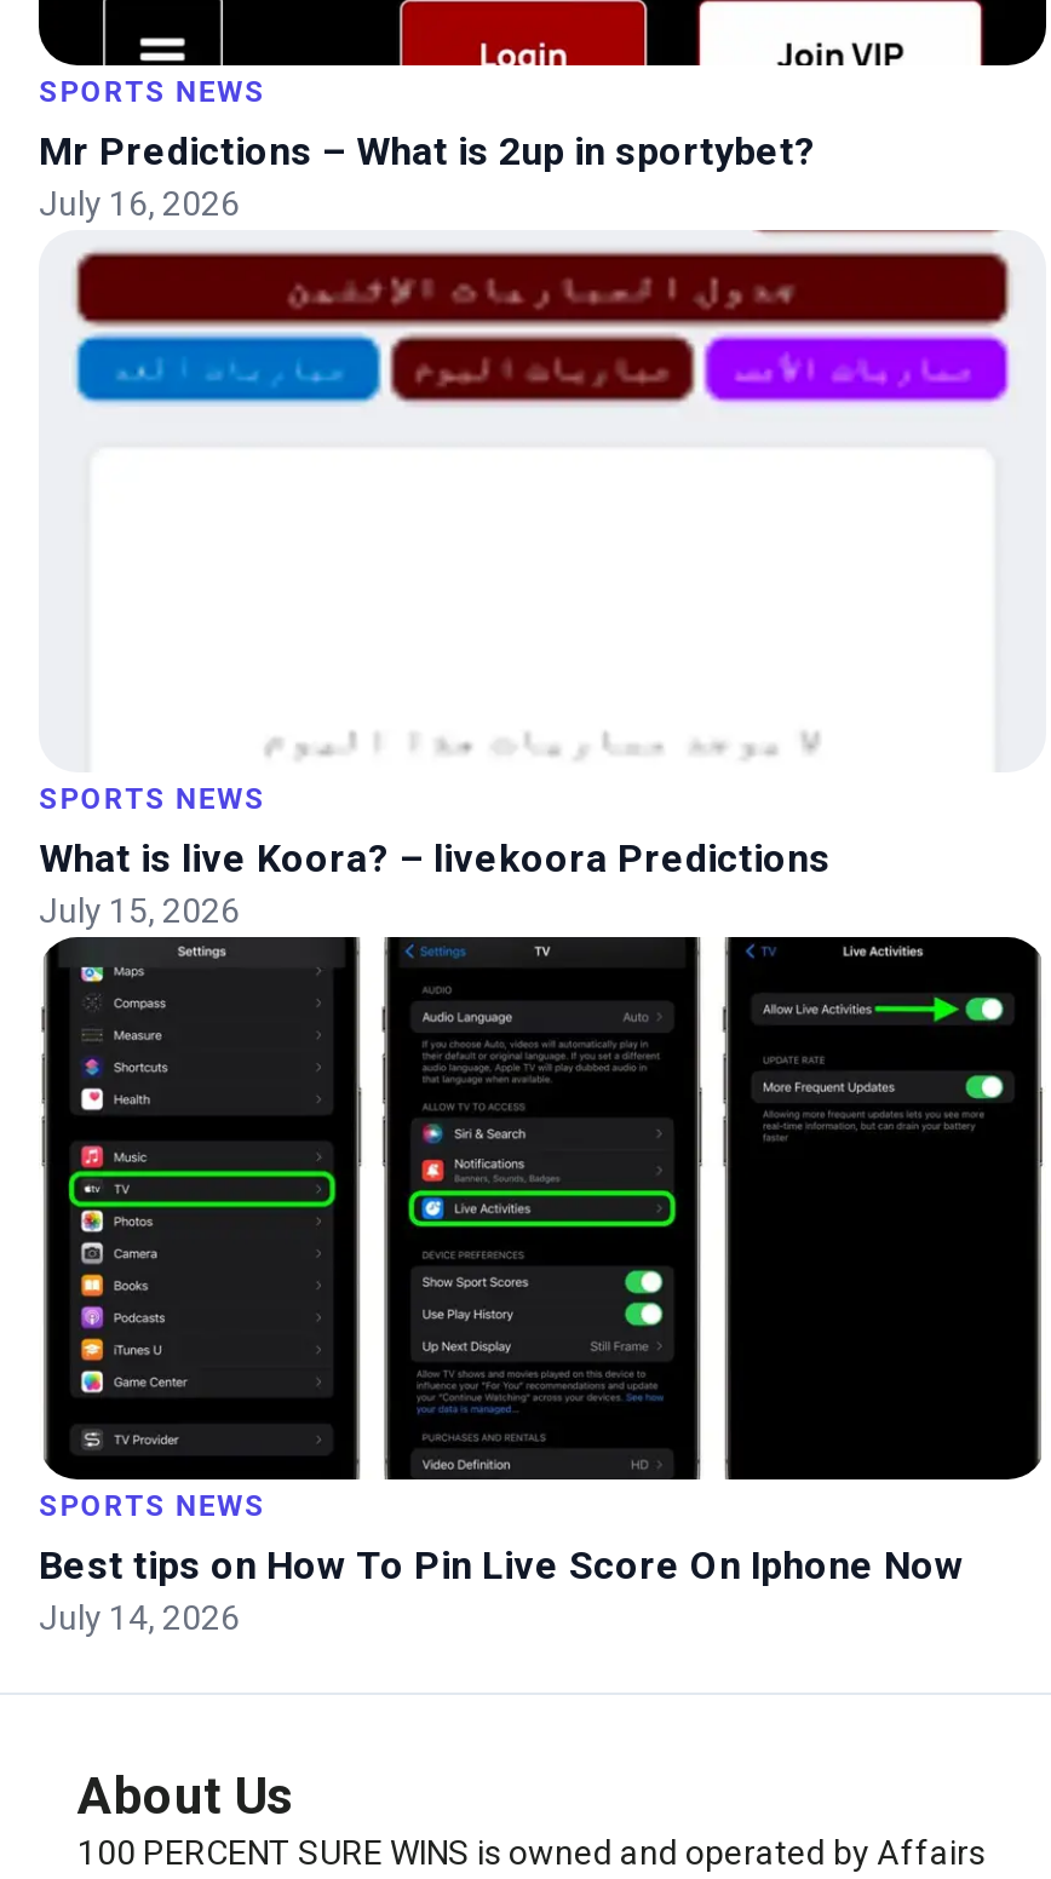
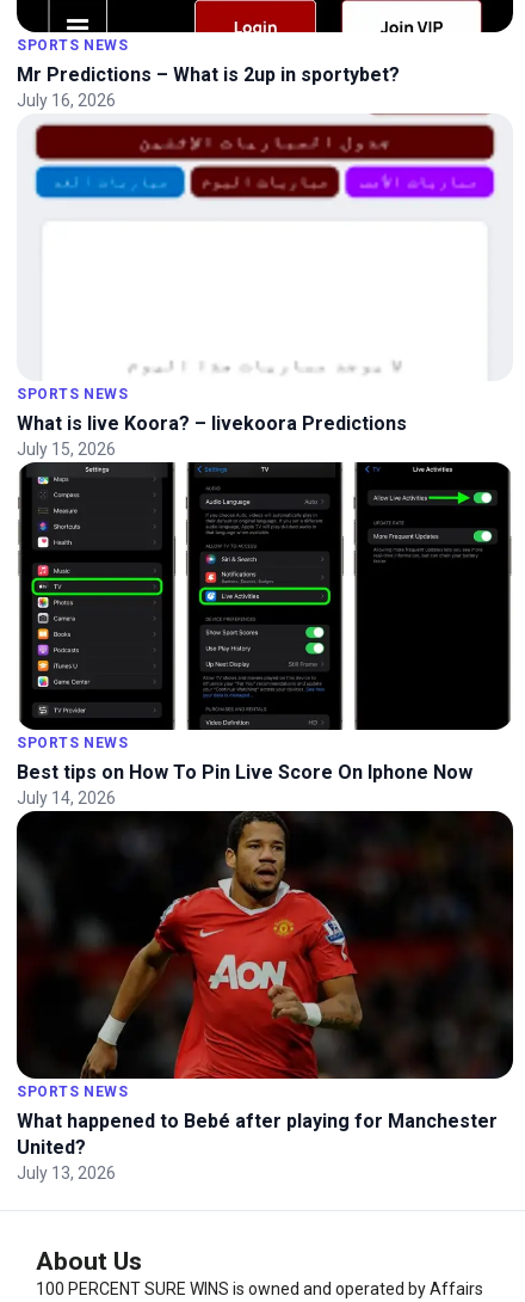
+ [image]
+ SPORTS NEWS
+ What happened to Bebé after playing for Manchester
+ United?
+ July 13, 2026
